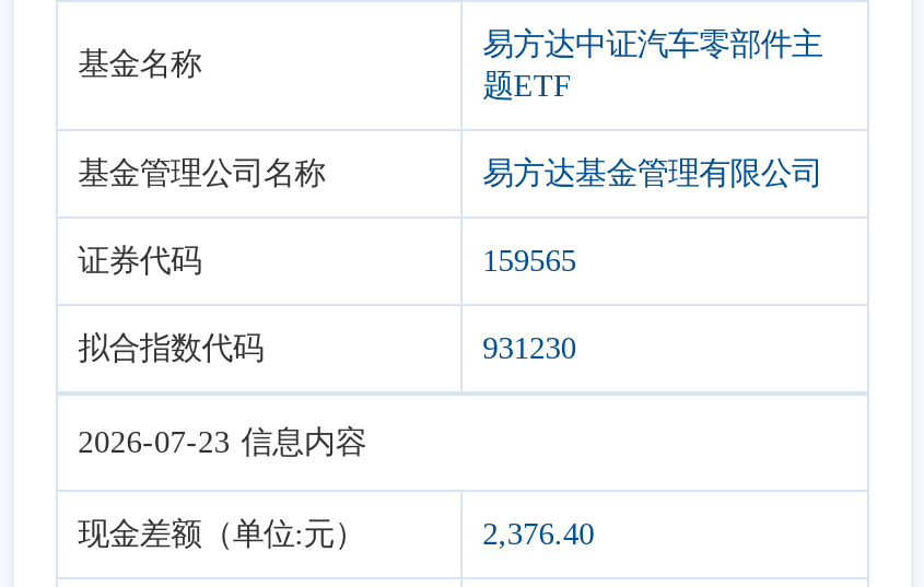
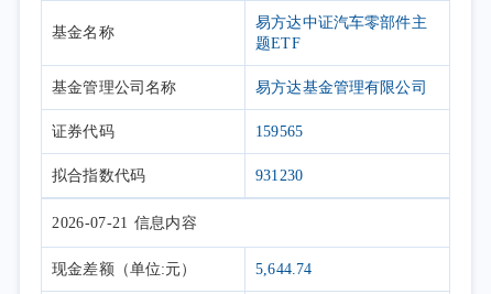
- 2026-07-23 信息内容
+ 2026-07-21 信息内容

- 2,376.40
+ 5,644.74
